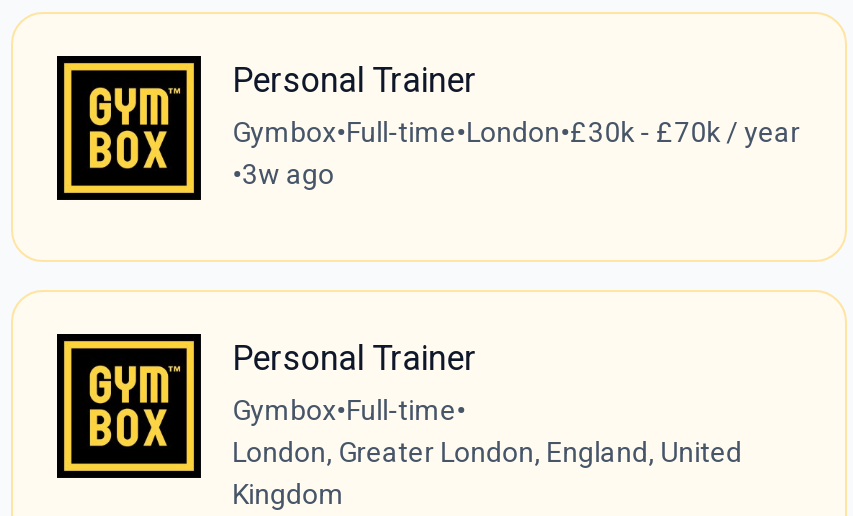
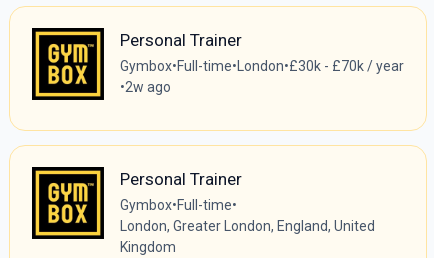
- •3w ago
+ •2w ago
